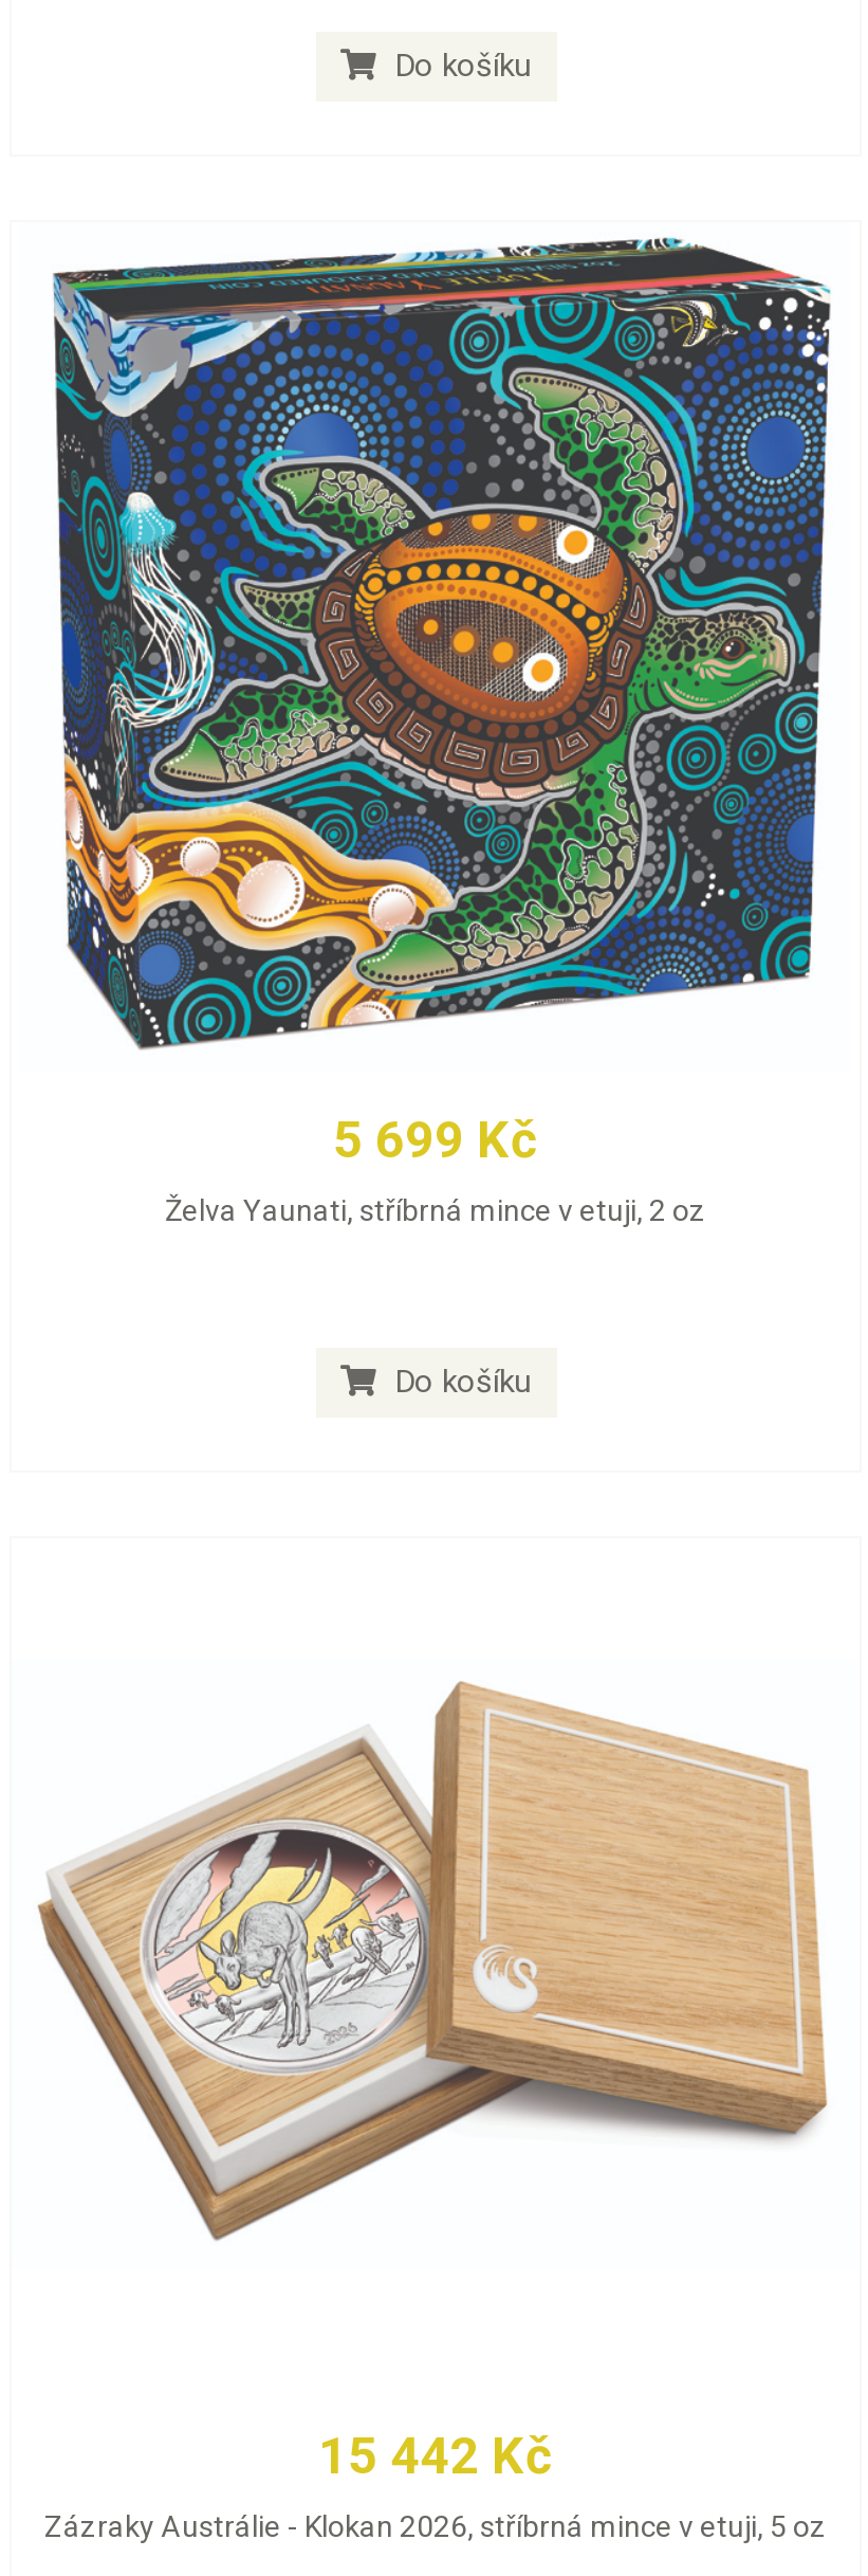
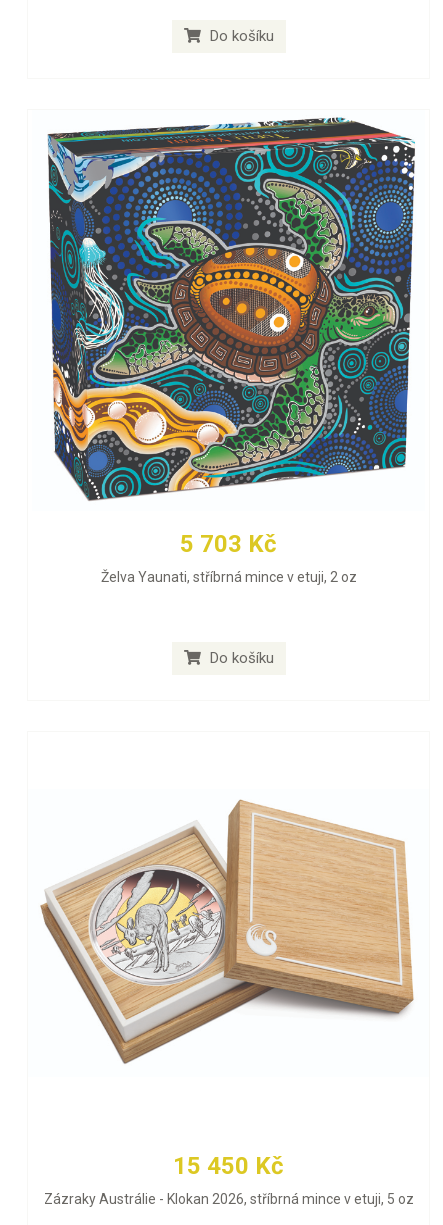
- 5 699 Kč
+ 5 703 Kč

- 15 442 Kč
+ 15 450 Kč
